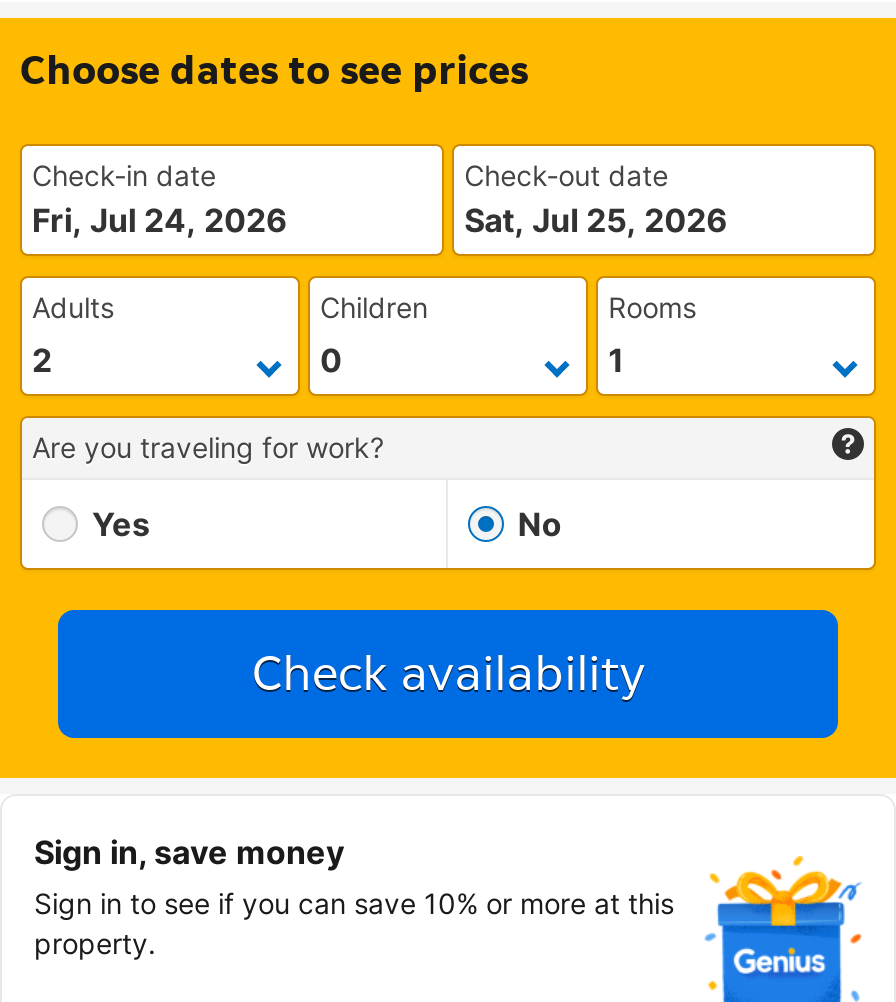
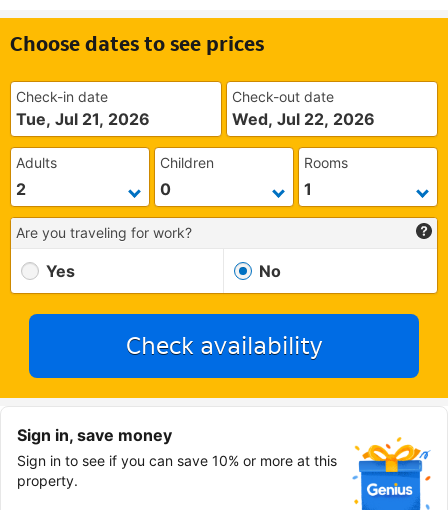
- Fri, Jul 24, 2026
+ Tue, Jul 21, 2026

- Sat, Jul 25, 2026
+ Wed, Jul 22, 2026
